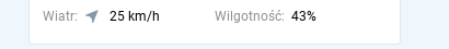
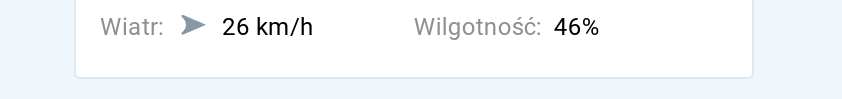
- 25 km/h
+ 26 km/h

- Wilgotność: 43%
+ Wilgotność: 46%
